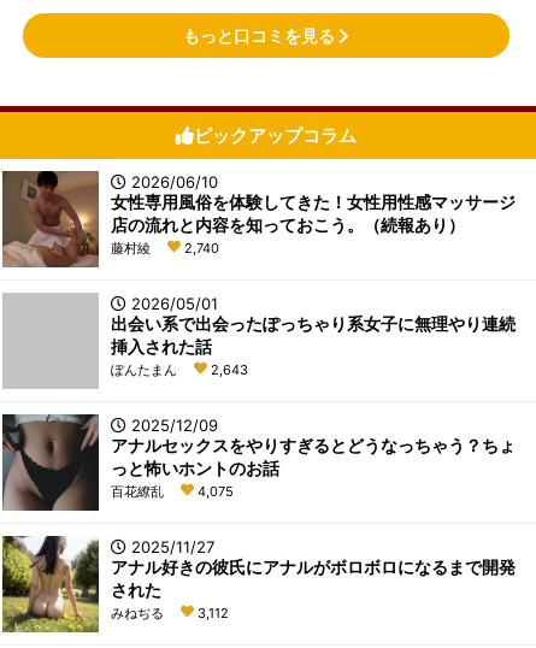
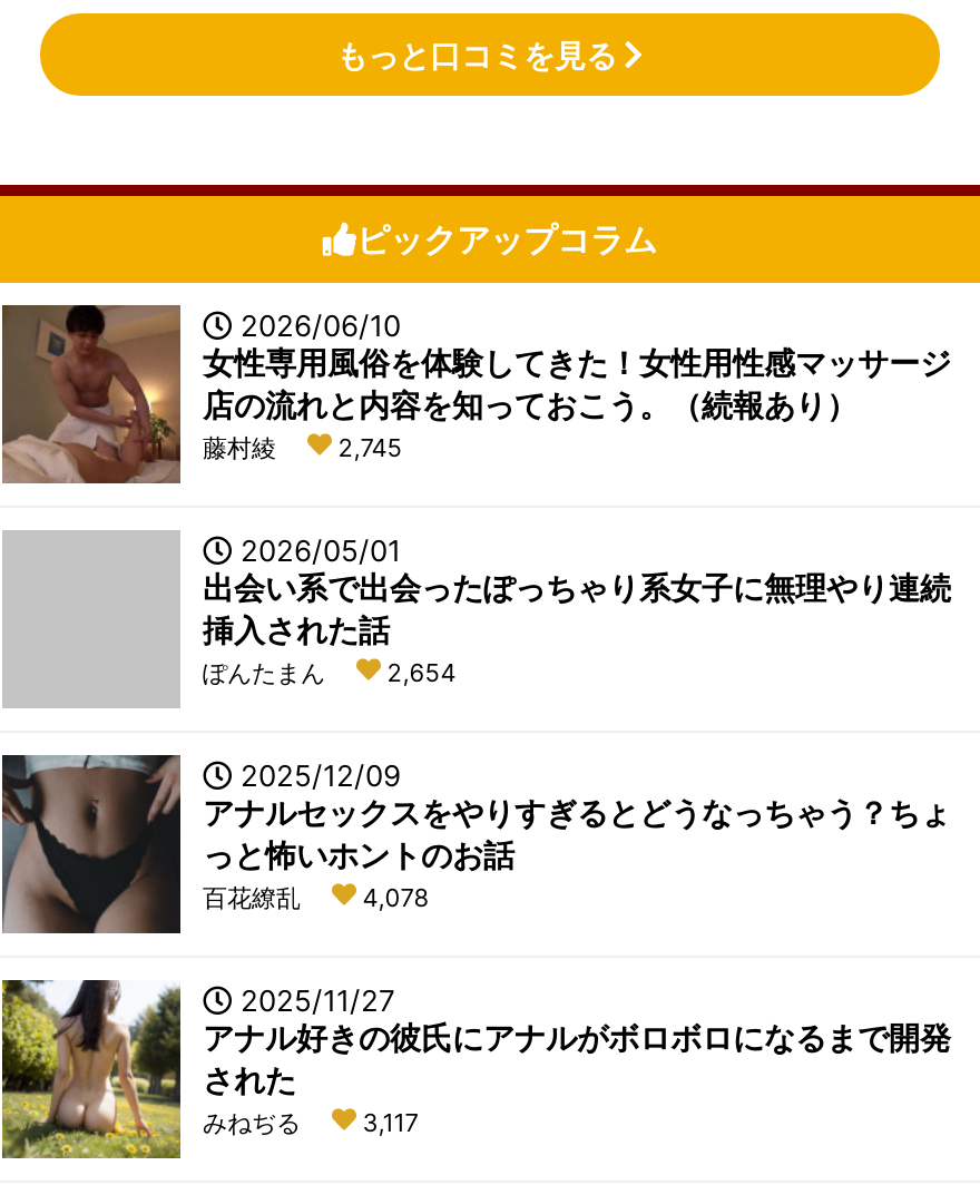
- 2,740
+ 2,745

- ぽんたまん 2,643
+ ぽんたまん 2,654

- 4,075
+ 4,078

- みねぢる 3,112
+ みねぢる 3,117
